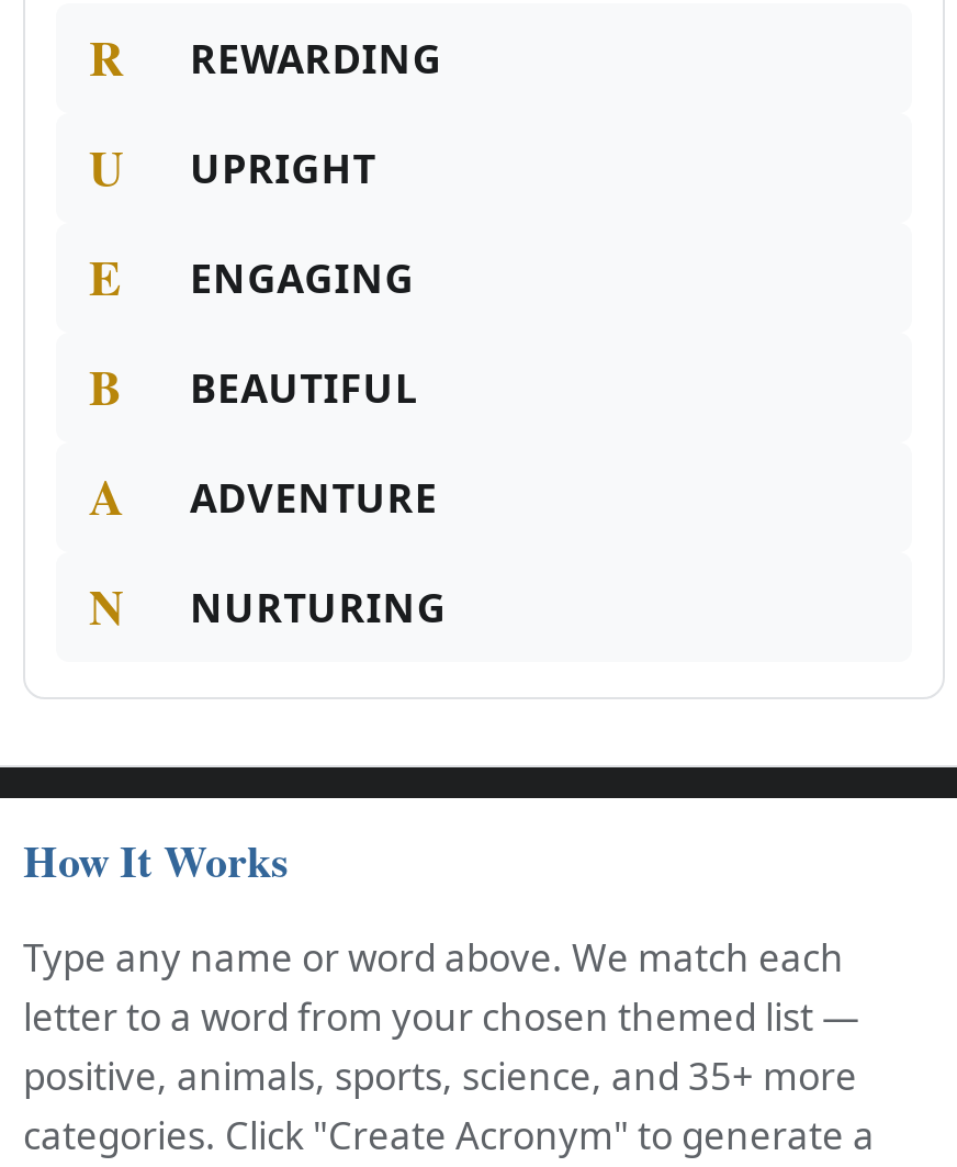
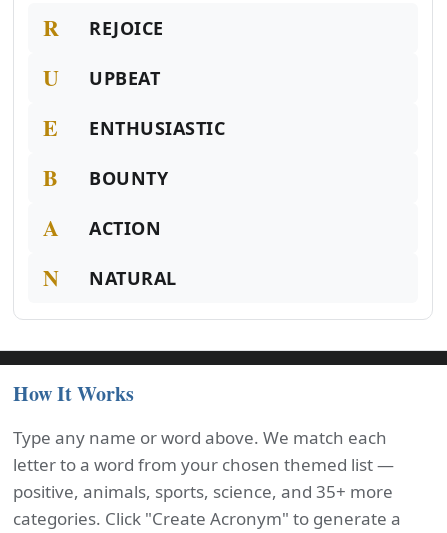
- REWARDING
+ REJOICE

- UPRIGHT
+ UPBEAT

- ENGAGING
+ ENTHUSIASTIC

- BEAUTIFUL
+ BOUNTY

- ADVENTURE
+ ACTION

- NURTURING
+ NATURAL
